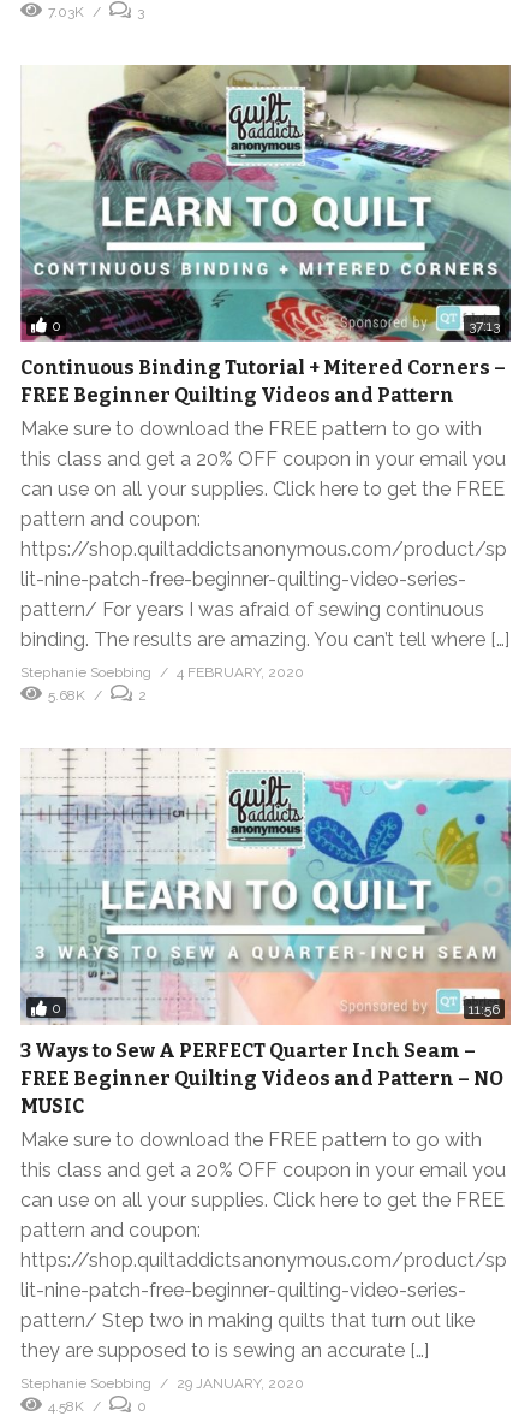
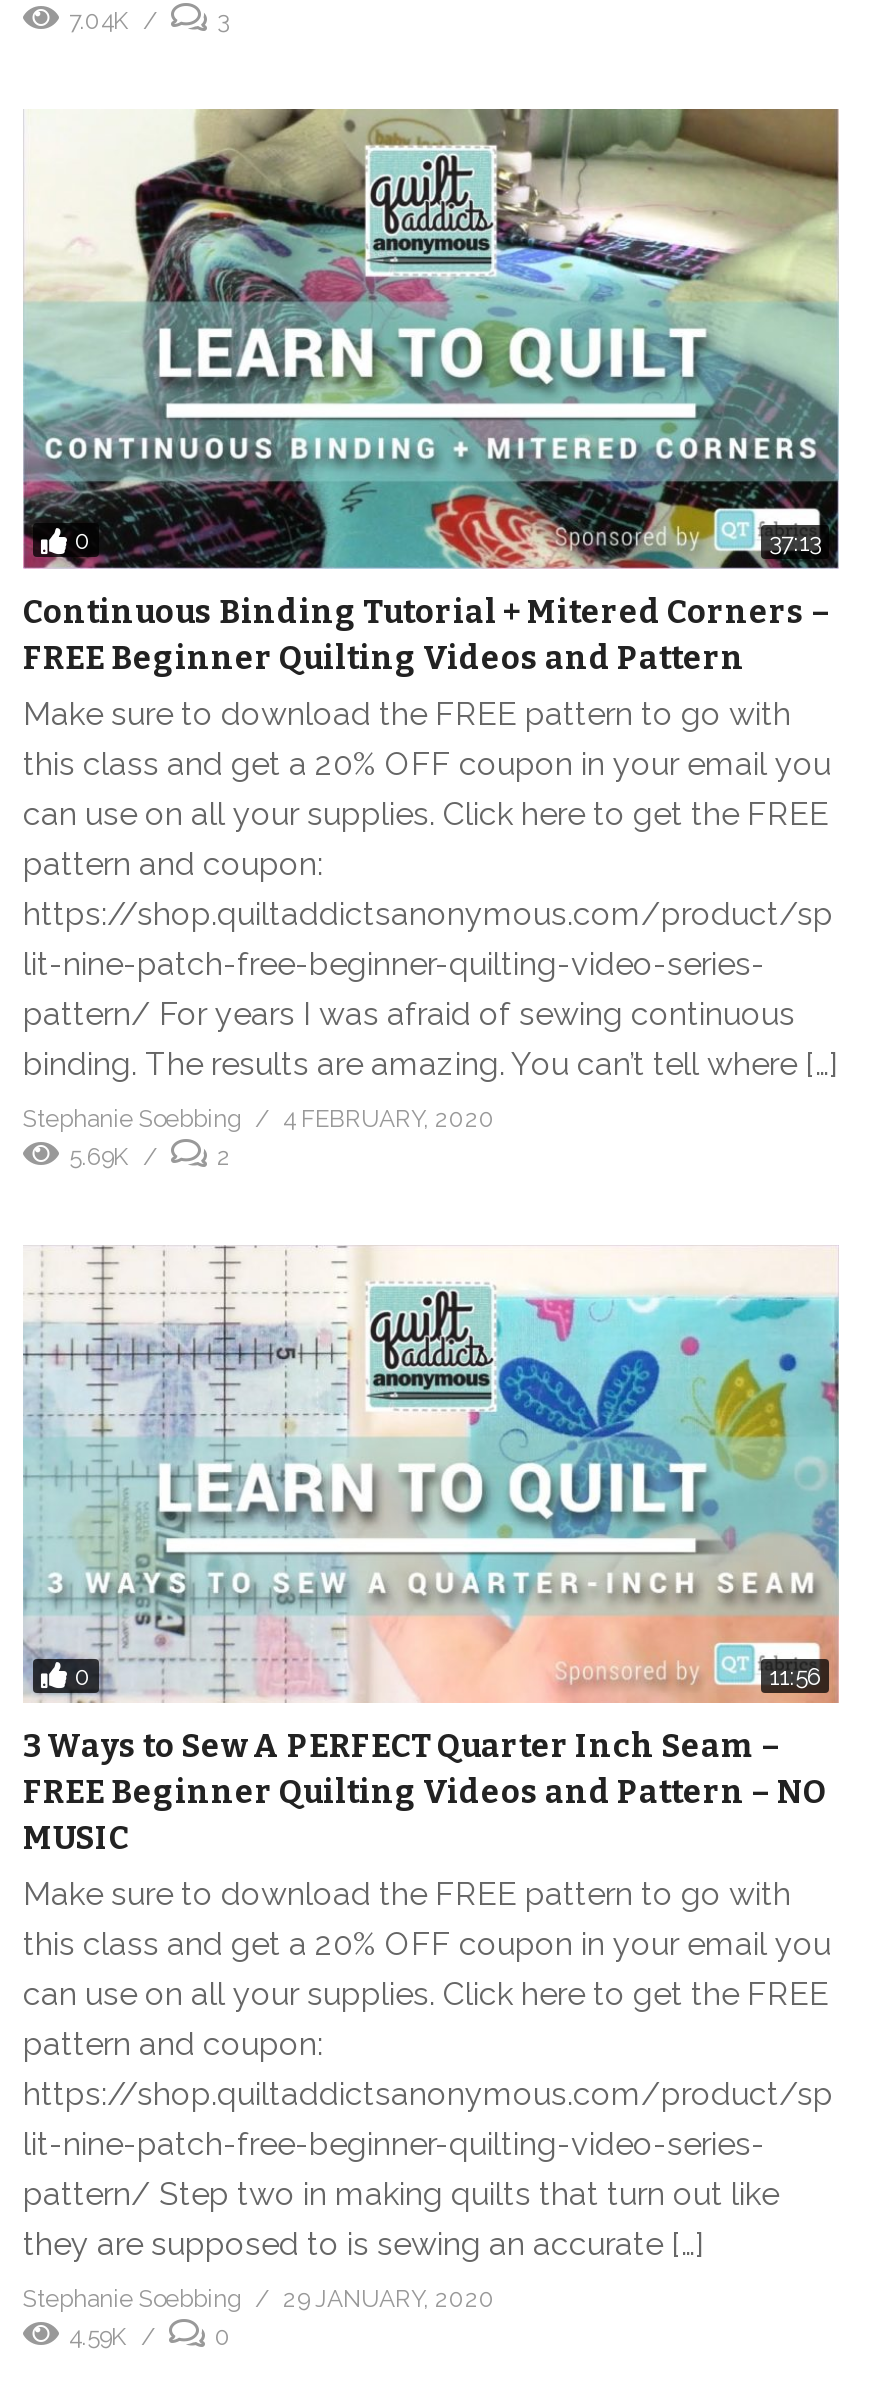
- 7.03K
+ 7.04K

- 5.68K
+ 5.69K

- 4.58K
+ 4.59K
